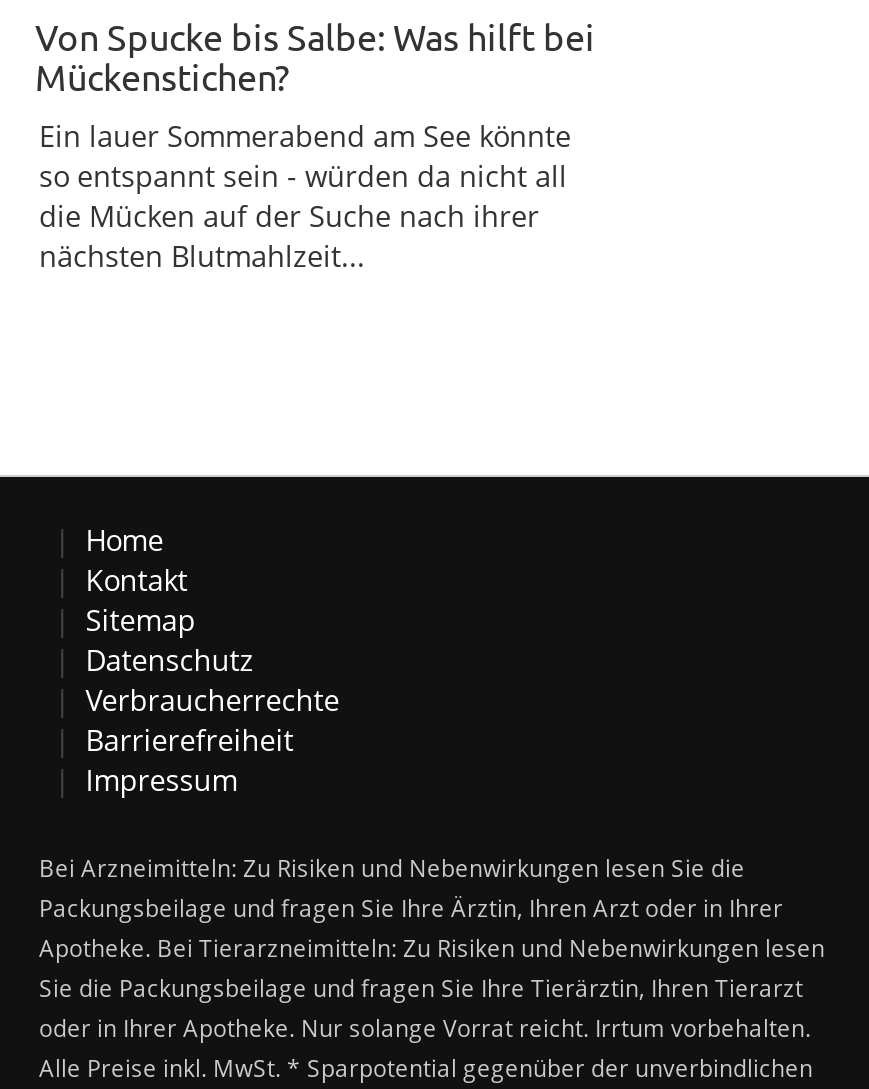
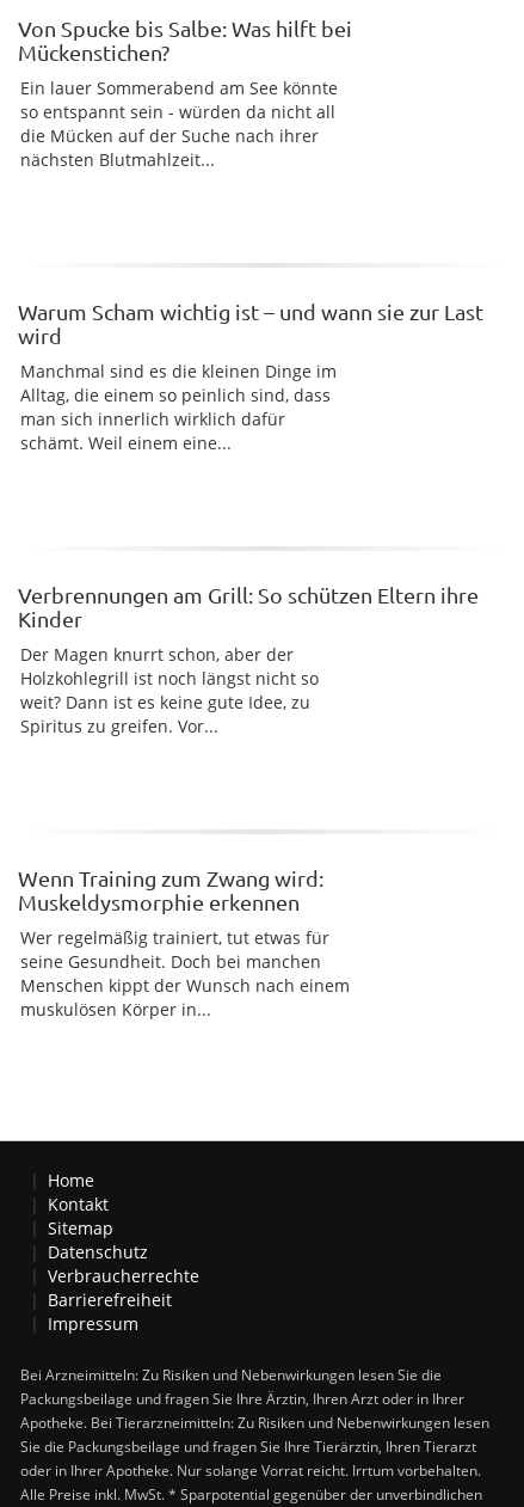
+ Warum Scham wichtig ist – und wann sie zur Last
+ wird
+ Manchmal sind es die kleinen Dinge im
+ Alltag, die einem so peinlich sind, dass
+ man sich innerlich wirklich dafür
+ schämt. Weil einem eine...

+ Verbrennungen am Grill: So schützen Eltern ihre
+ Kinder
+ Der Magen knurrt schon, aber der
+ Holzkohlegrill ist noch längst nicht so
+ weit? Dann ist es keine gute Idee, zu
+ Spiritus zu greifen. Vor...

+ Wenn Training zum Zwang wird:
+ Muskeldysmorphie erkennen
+ Wer regelmäßig trainiert, tut etwas für
+ seine Gesundheit. Doch bei manchen
+ Menschen kippt der Wunsch nach einem
+ muskulösen Körper in...
